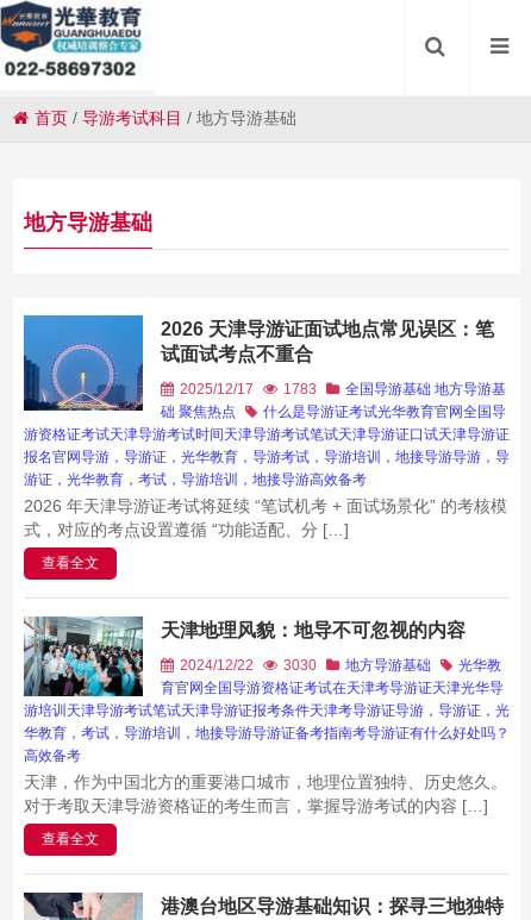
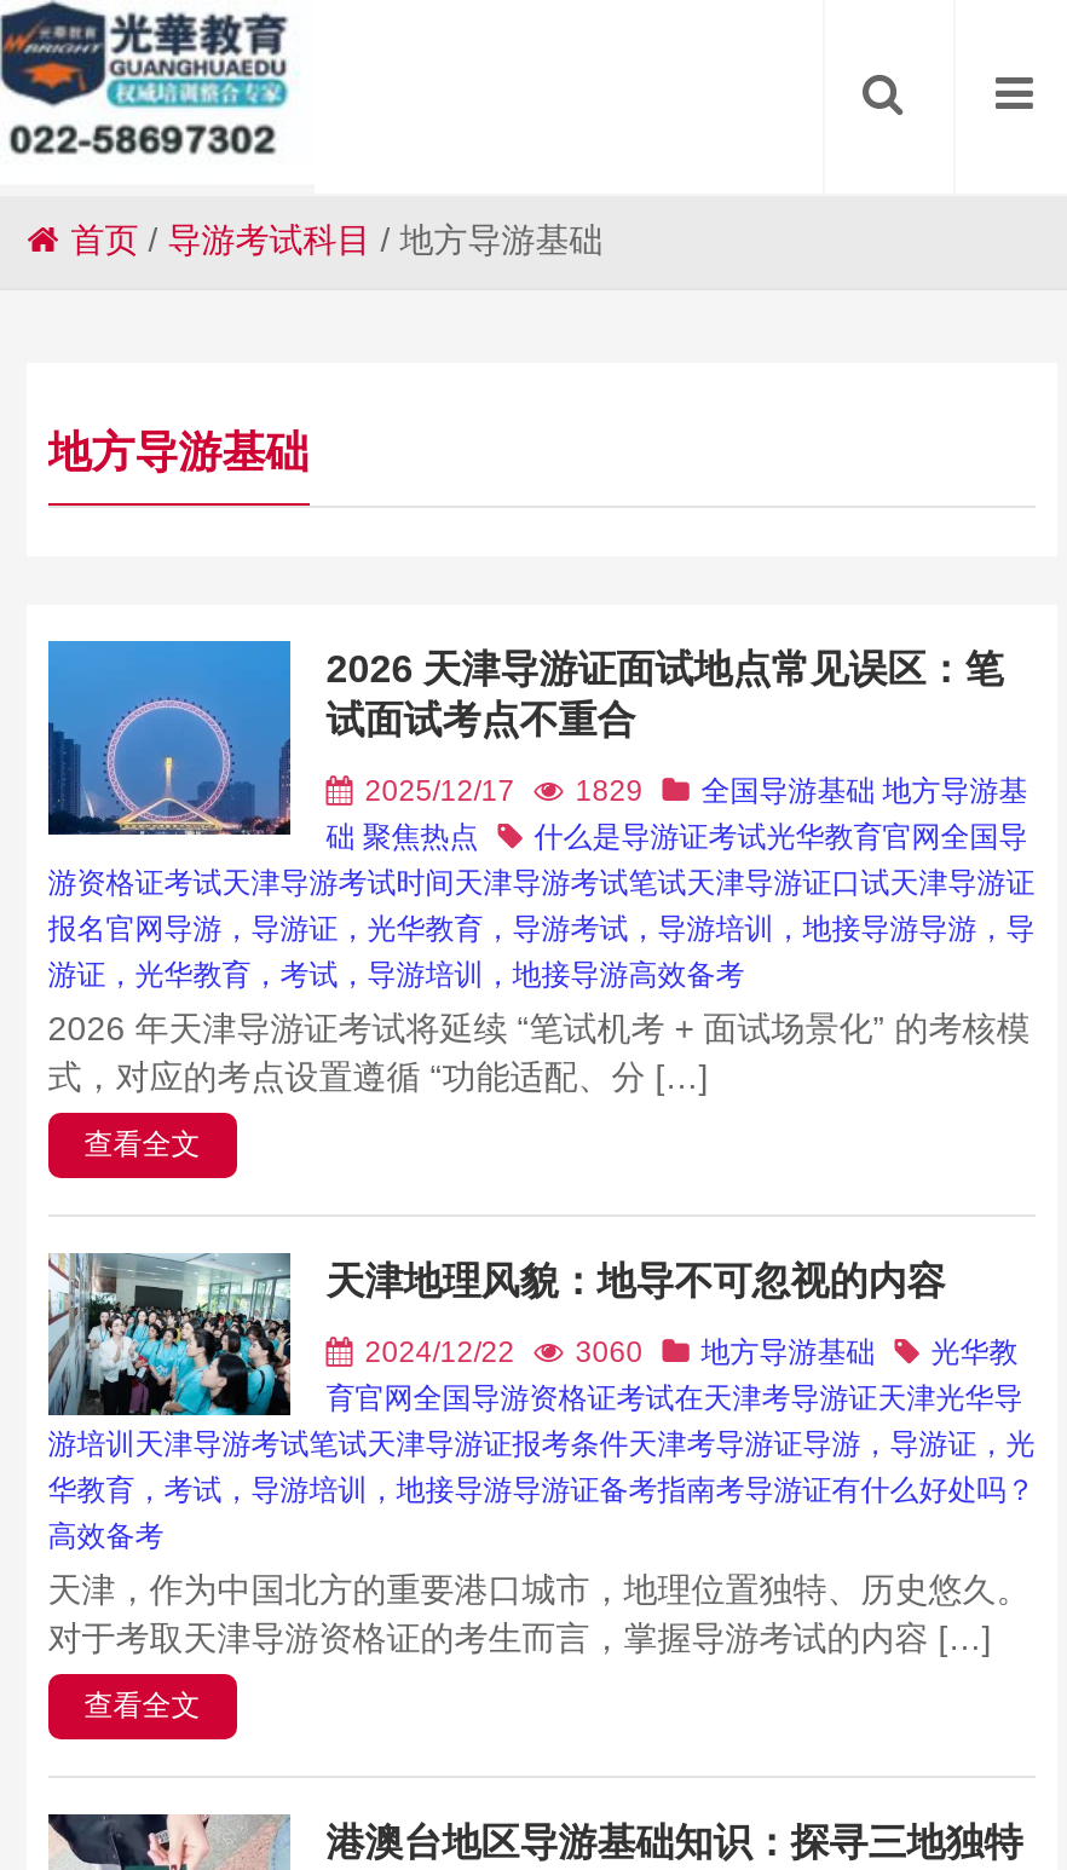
- 2025/12/17 1783 全国导游基础 地方导游基
+ 2025/12/17 1829 全国导游基础 地方导游基

- 2024/12/22 3030 地方导游基础 光华教
+ 2024/12/22 3060 地方导游基础 光华教
